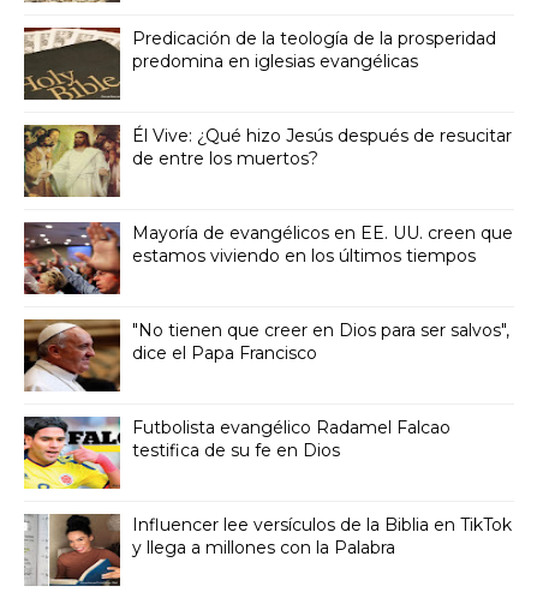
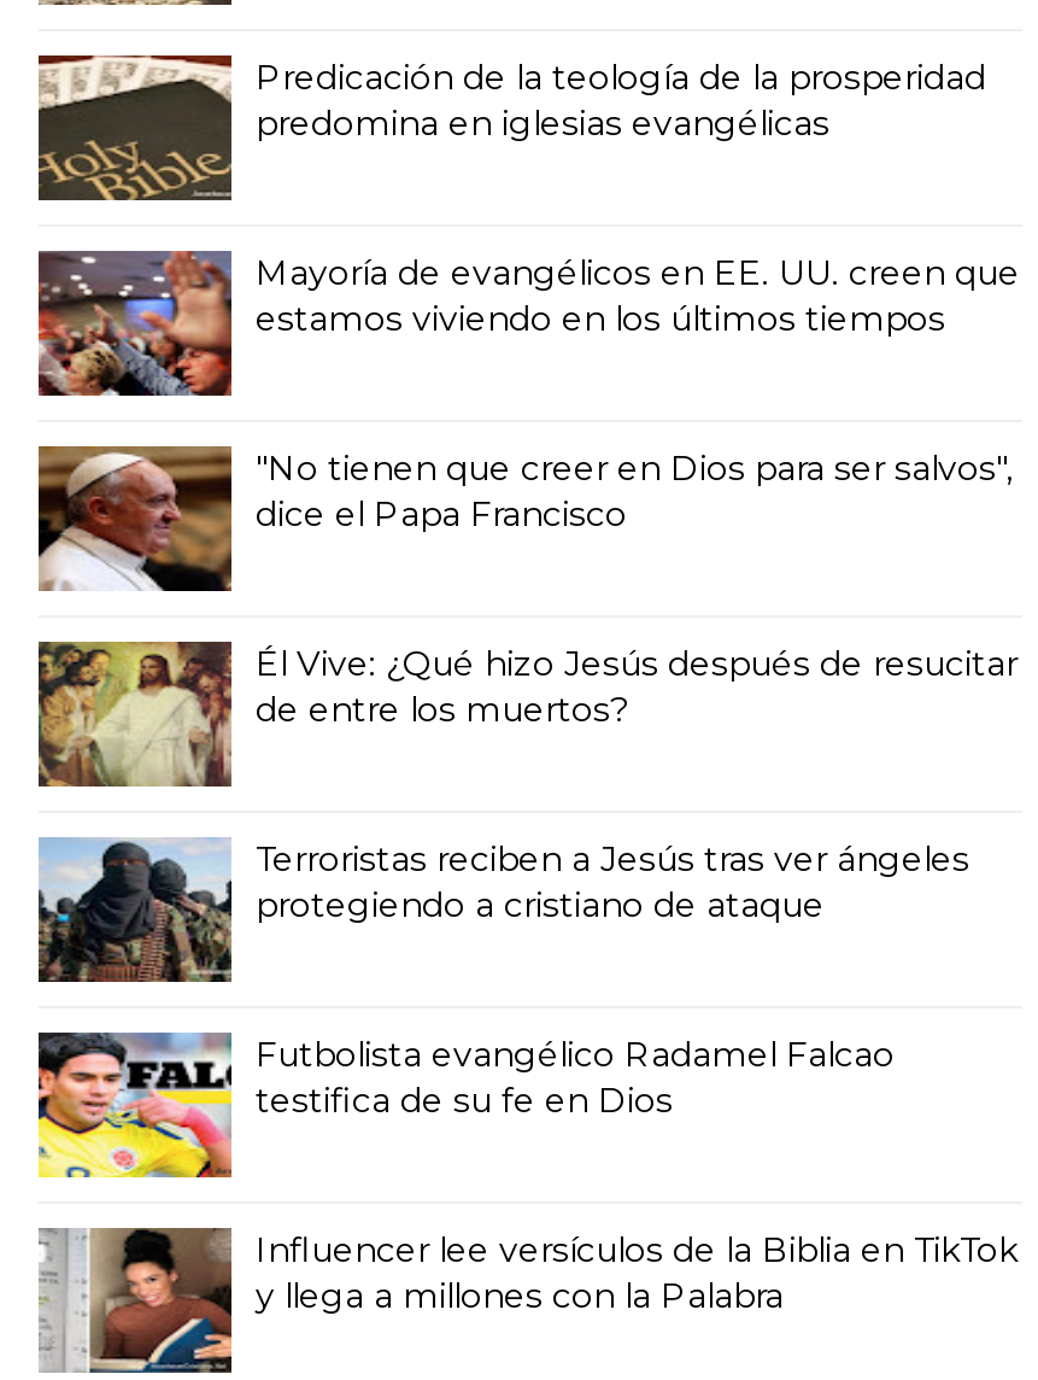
moved down: [image] | Él Vive: ¿Qué hizo Jesús después de resucitar | de entre los muertos?

moved up: [image] | Mayoría de evangélicos en EE. UU. creen que | estamos viviendo en los últimos tiempos | "No tienen que creer en Dios para ser salvos", | dice el Papa Francisco

+ [image]
+ Terroristas reciben a Jesús tras ver ángeles
+ protegiendo a cristiano de ataque
